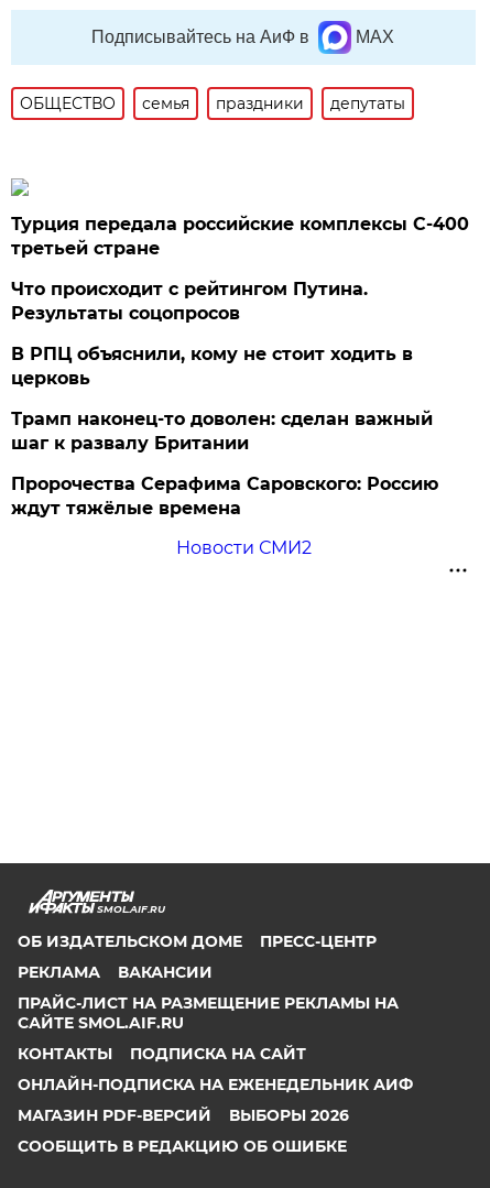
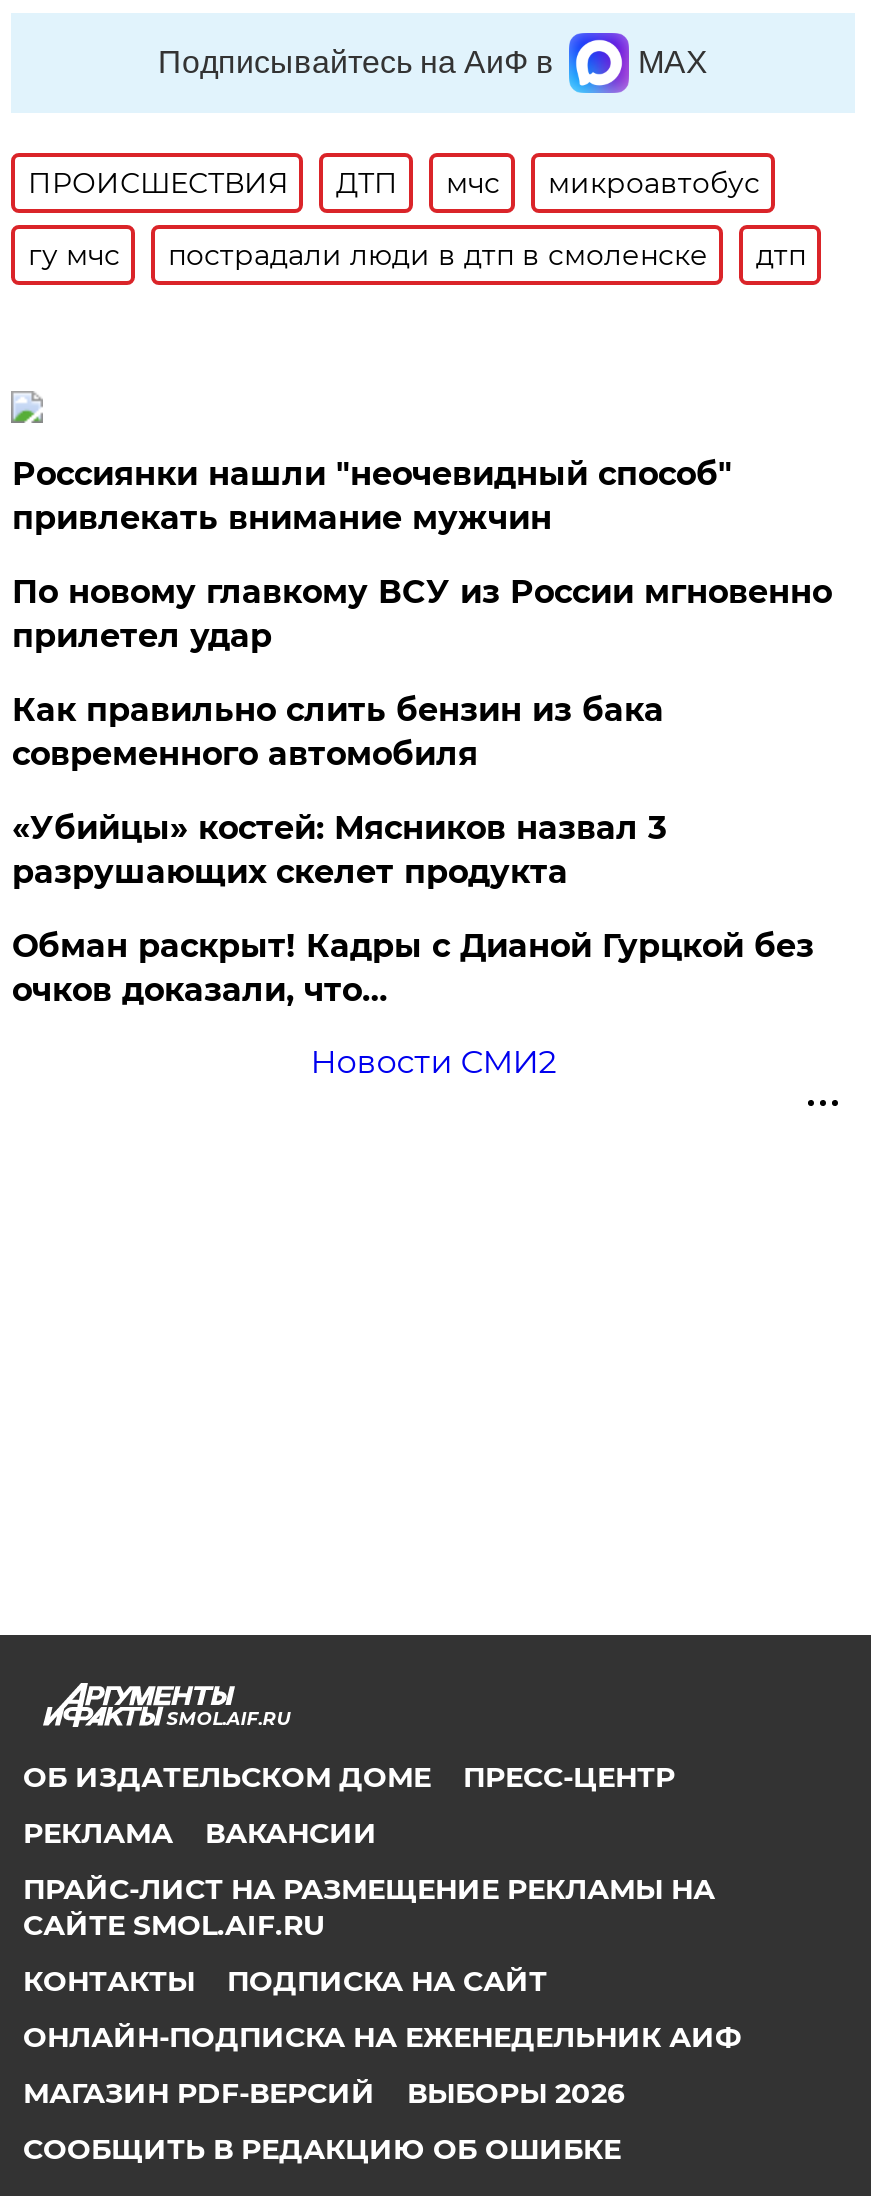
- ОБЩЕСТВО
- семья
- праздники
- депутаты
+ ПРОИСШЕСТВИЯ
+ ДТП
+ мчс
+ микроавтобус
+ гу мчс
+ пострадали люди в дтп в смоленске
+ дтп

- Турция передала российские комплексы С-400
- третьей стране
- Что происходит с рейтингом Путина.
- Результаты соцопросов
- В РПЦ объяснили, кому не стоит ходить в
- церковь
- Трамп наконец-то доволен: сделан важный
- шаг к развалу Британии
- Пророчества Серафима Саровского: Россию
- ждут тяжёлые времена
+ Россиянки нашли "неочевидный способ"
+ привлекать внимание мужчин
+ По новому главкому ВСУ из России мгновенно
+ прилетел удар
+ Как правильно слить бензин из бака
+ современного автомобиля
+ «Убийцы» костей: Мясников назвал 3
+ разрушающих скелет продукта
+ Обман раскрыт! Кадры с Дианой Гурцкой без
+ очков доказали, что…
